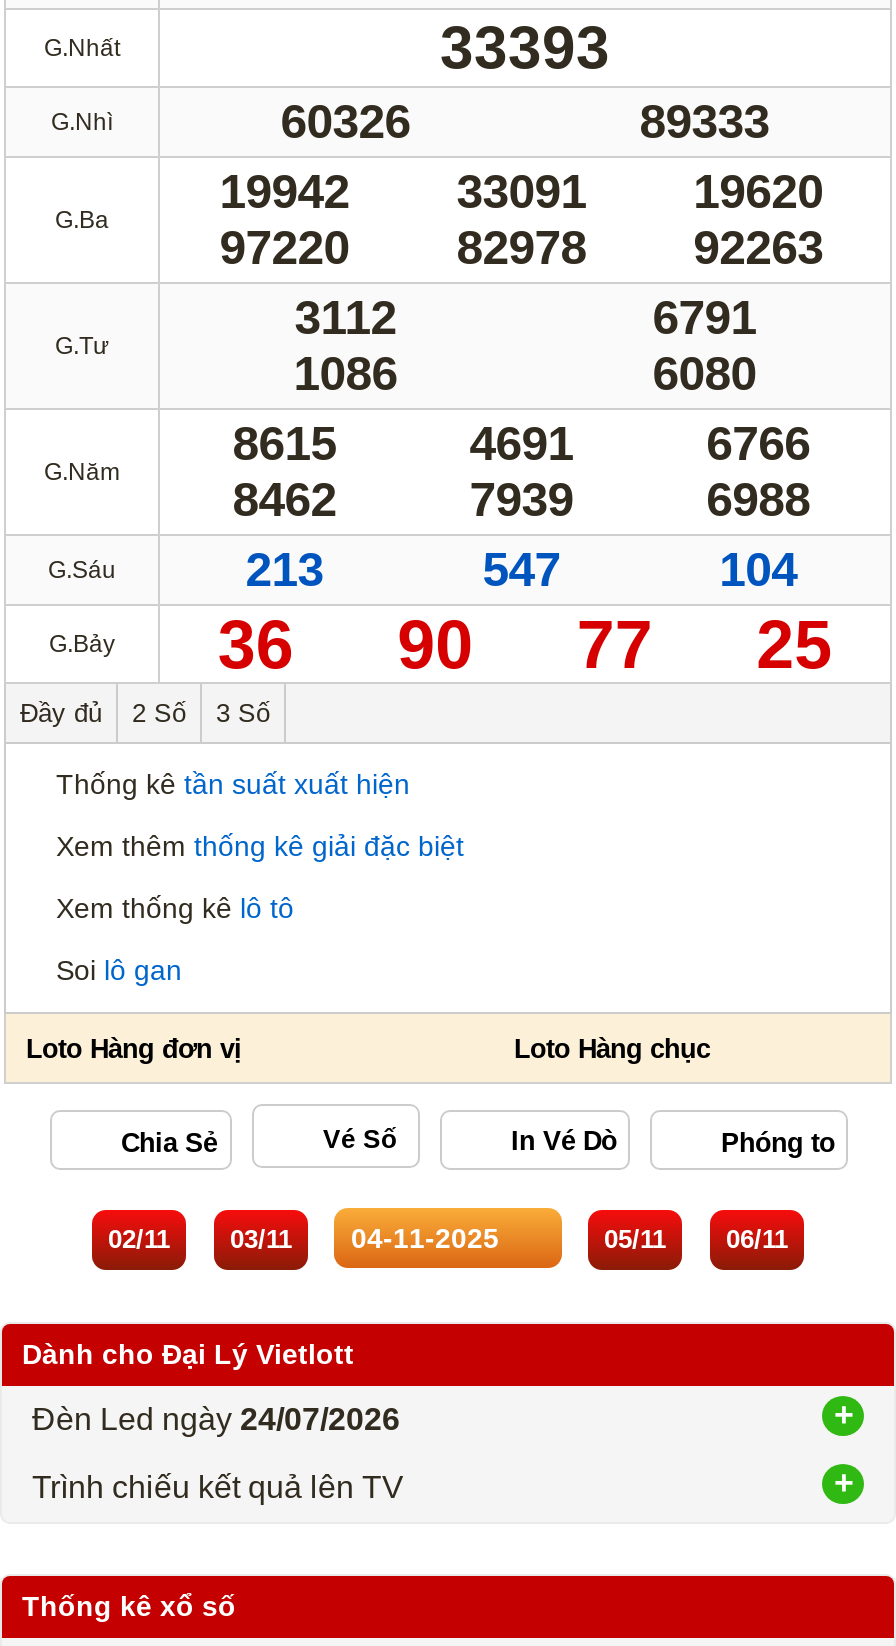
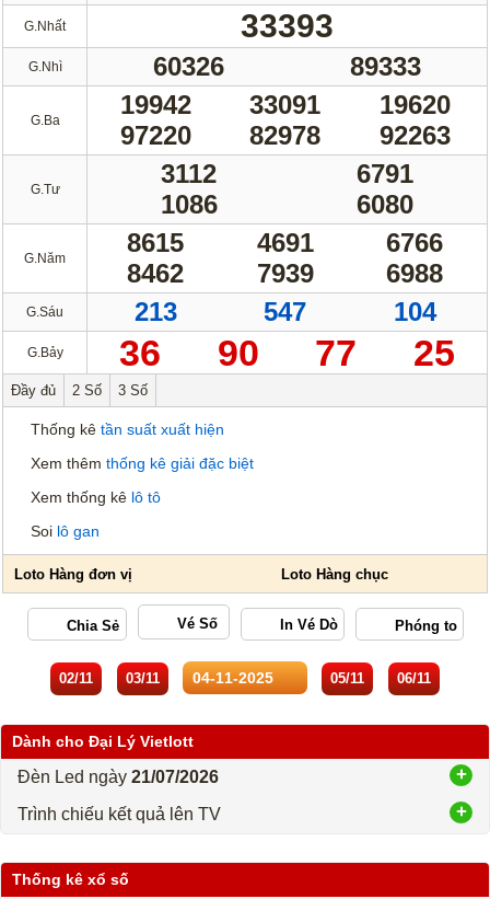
- Đèn Led ngày 24/07/2026
+ Đèn Led ngày 21/07/2026
